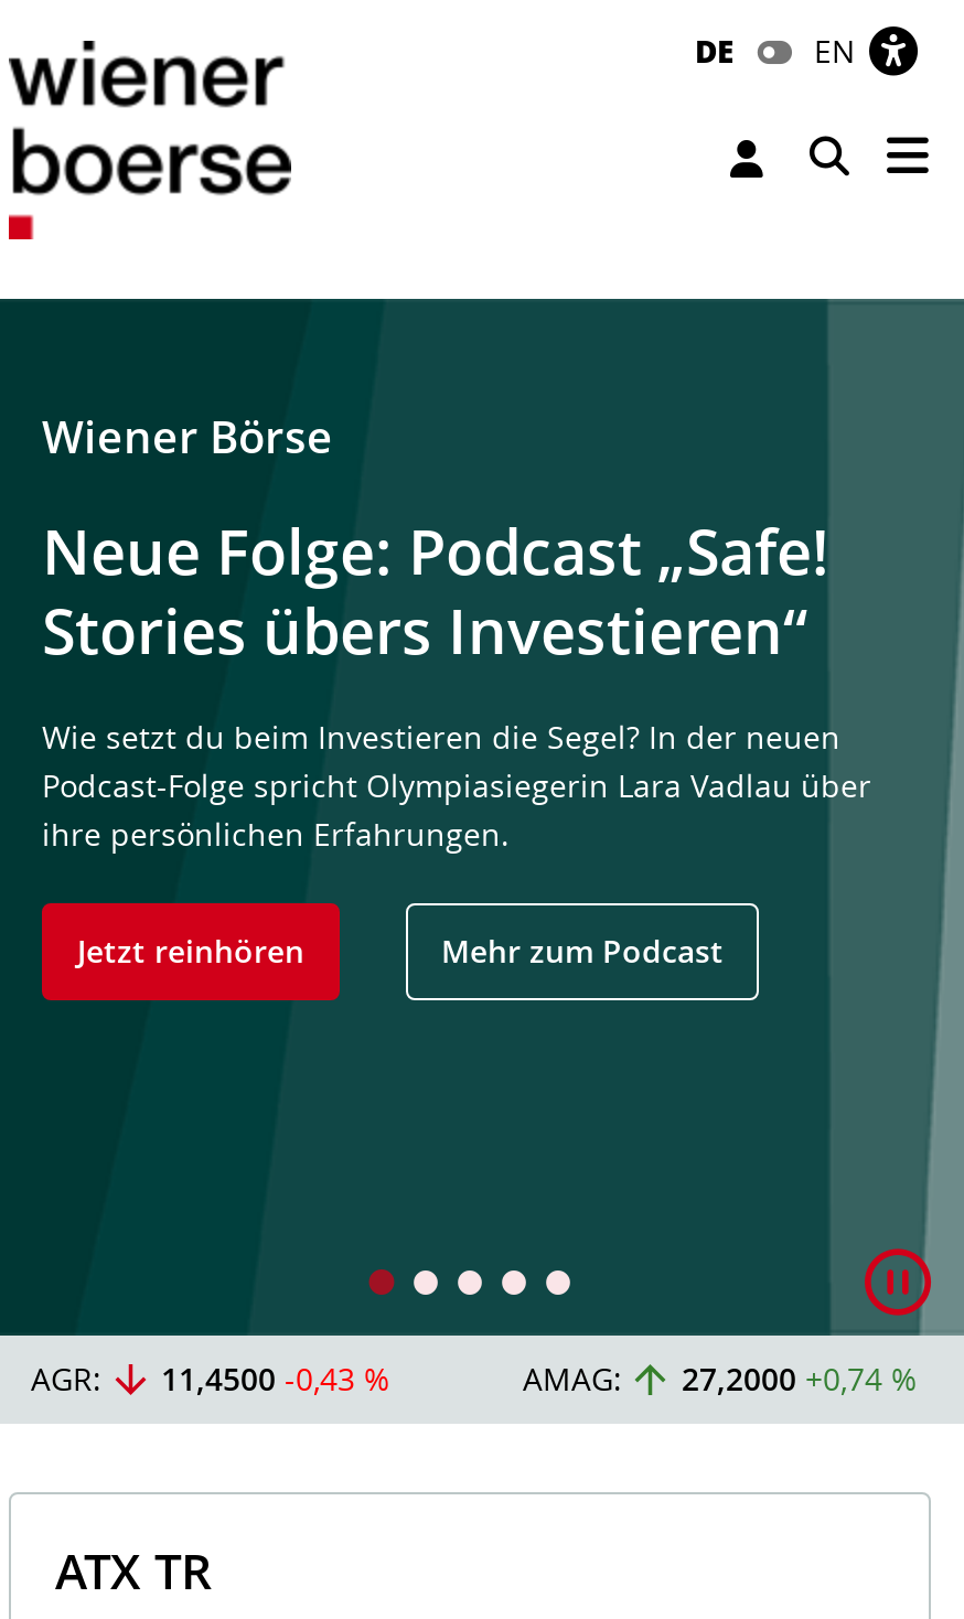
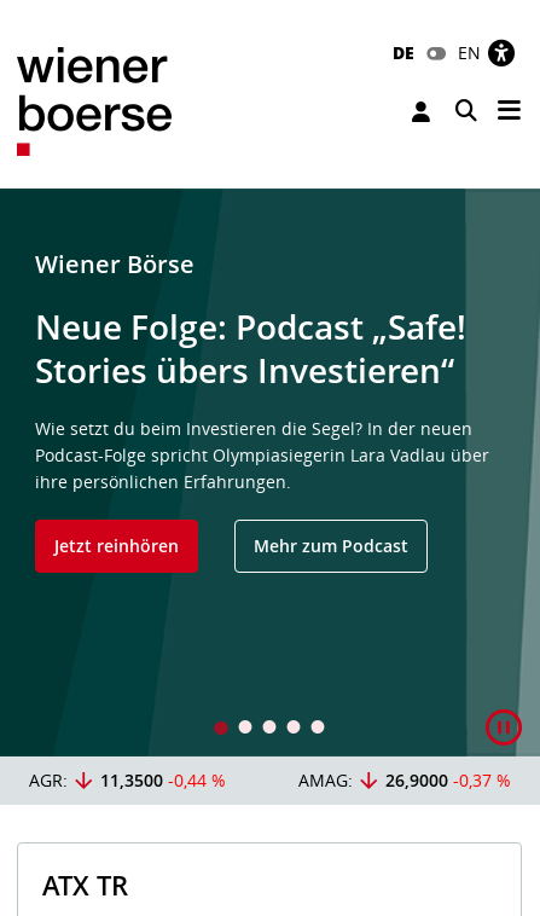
- AGR: 11,4500 -0,43 %
+ AGR: 11,3500 -0,44 %

- AMAG: 27,2000 +0,74 %
+ AMAG: 26,9000 -0,37 %
